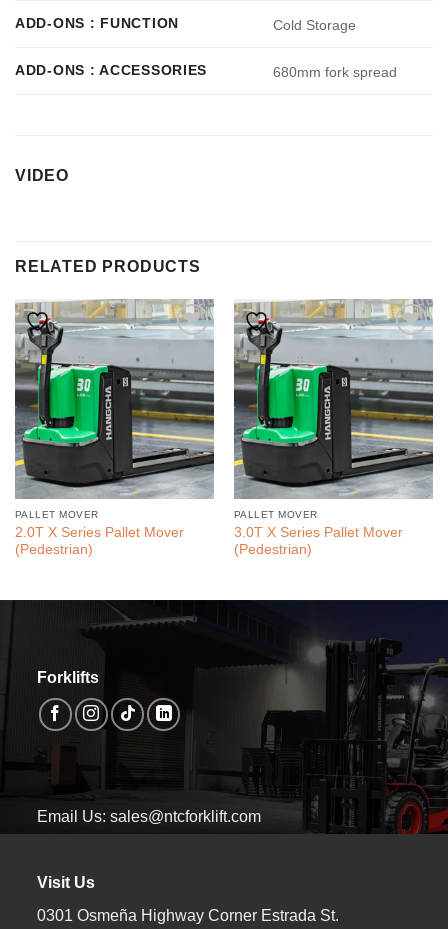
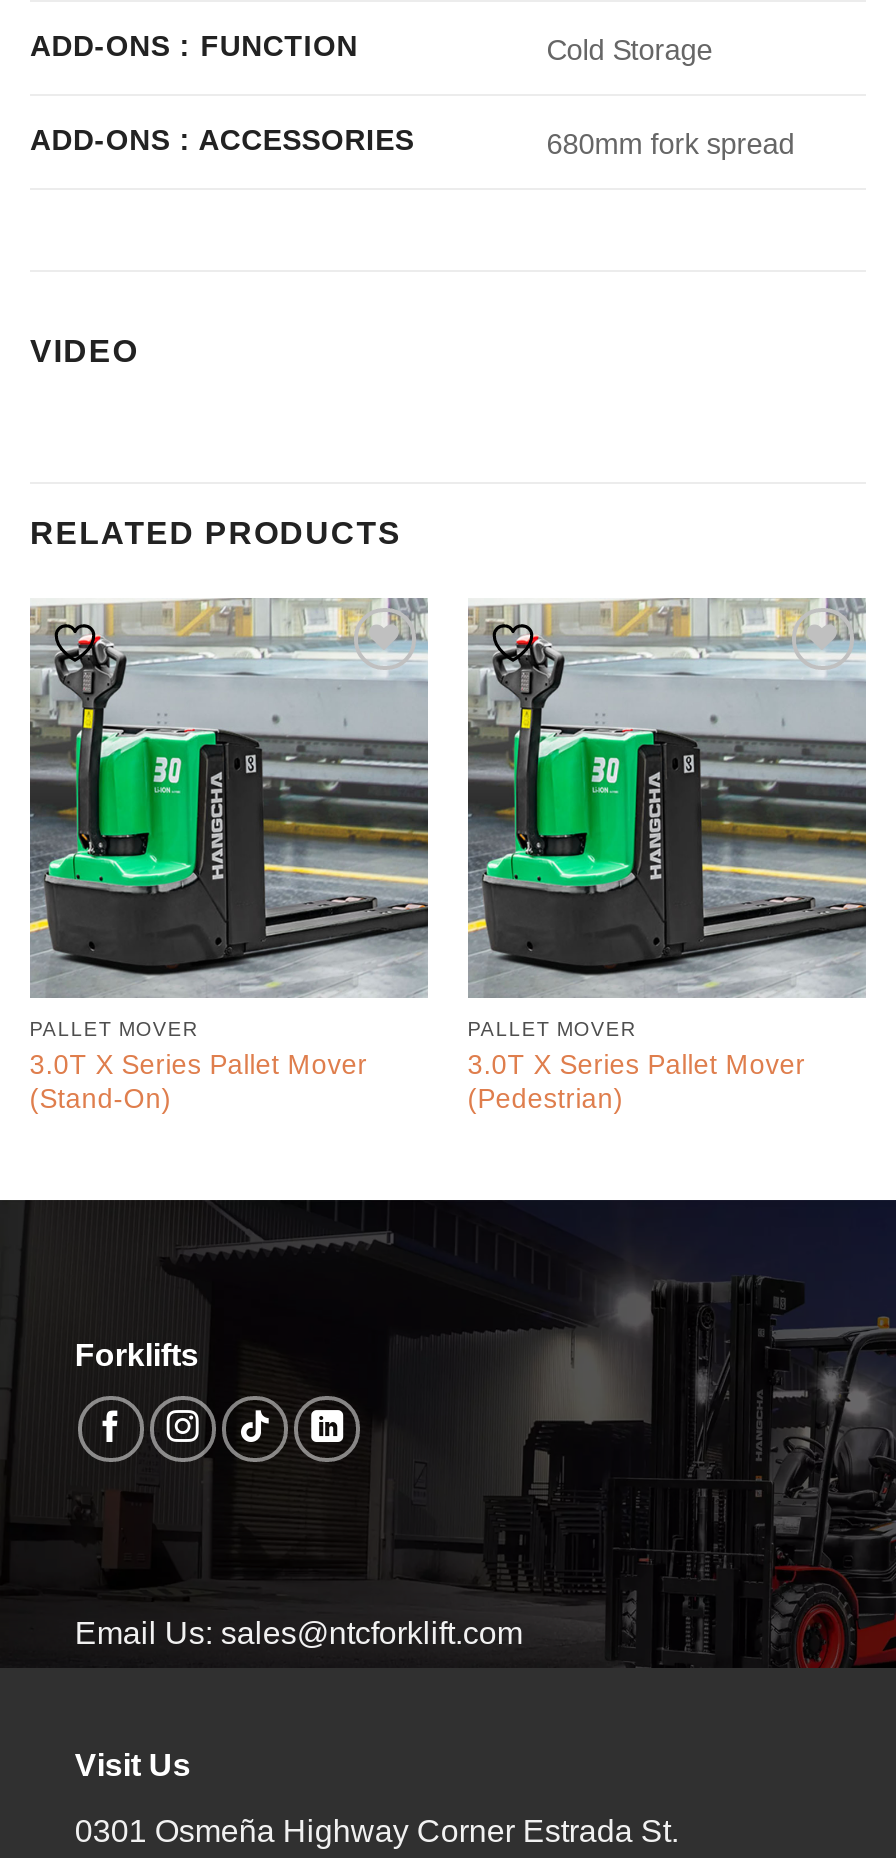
- 2.0T X Series Pallet Mover
- (Pedestrian)
+ 3.0T X Series Pallet Mover
+ (Stand-On)
